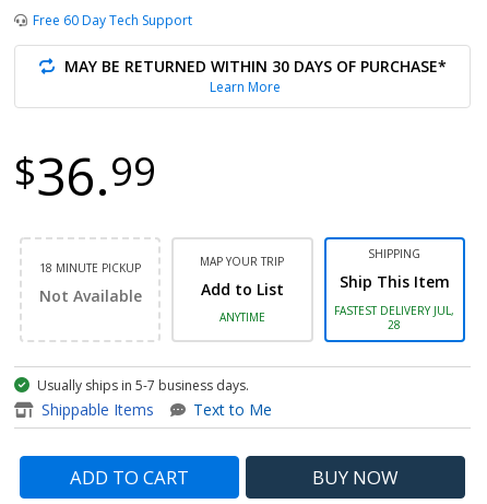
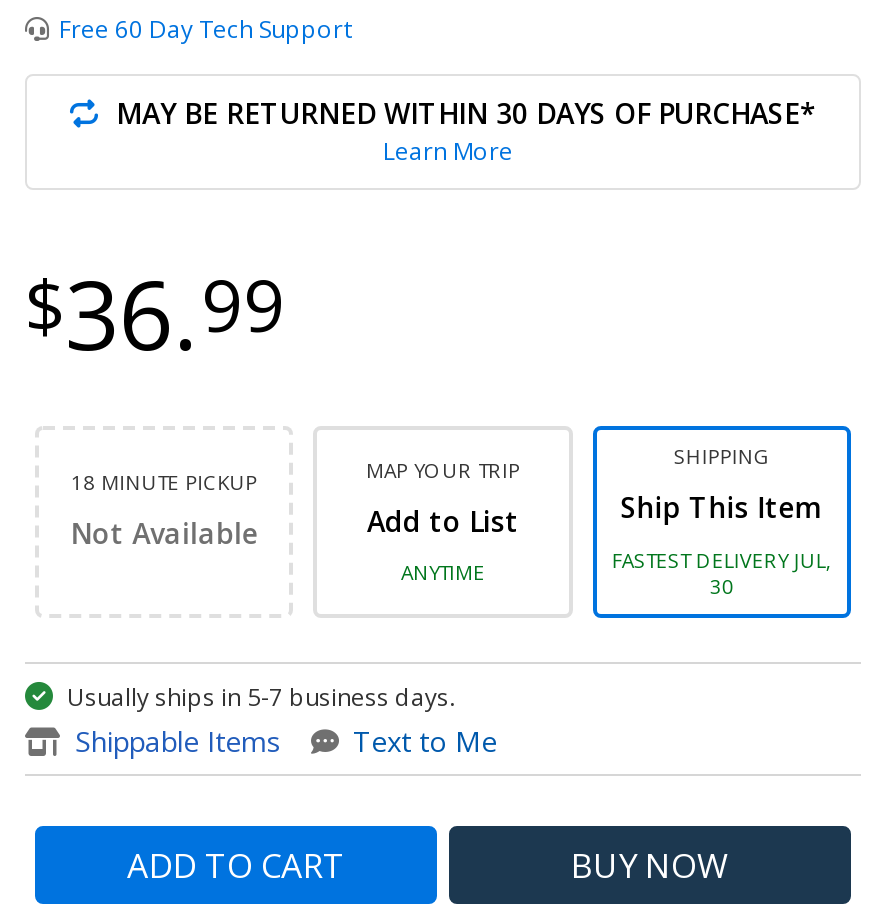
- 28
+ 30
